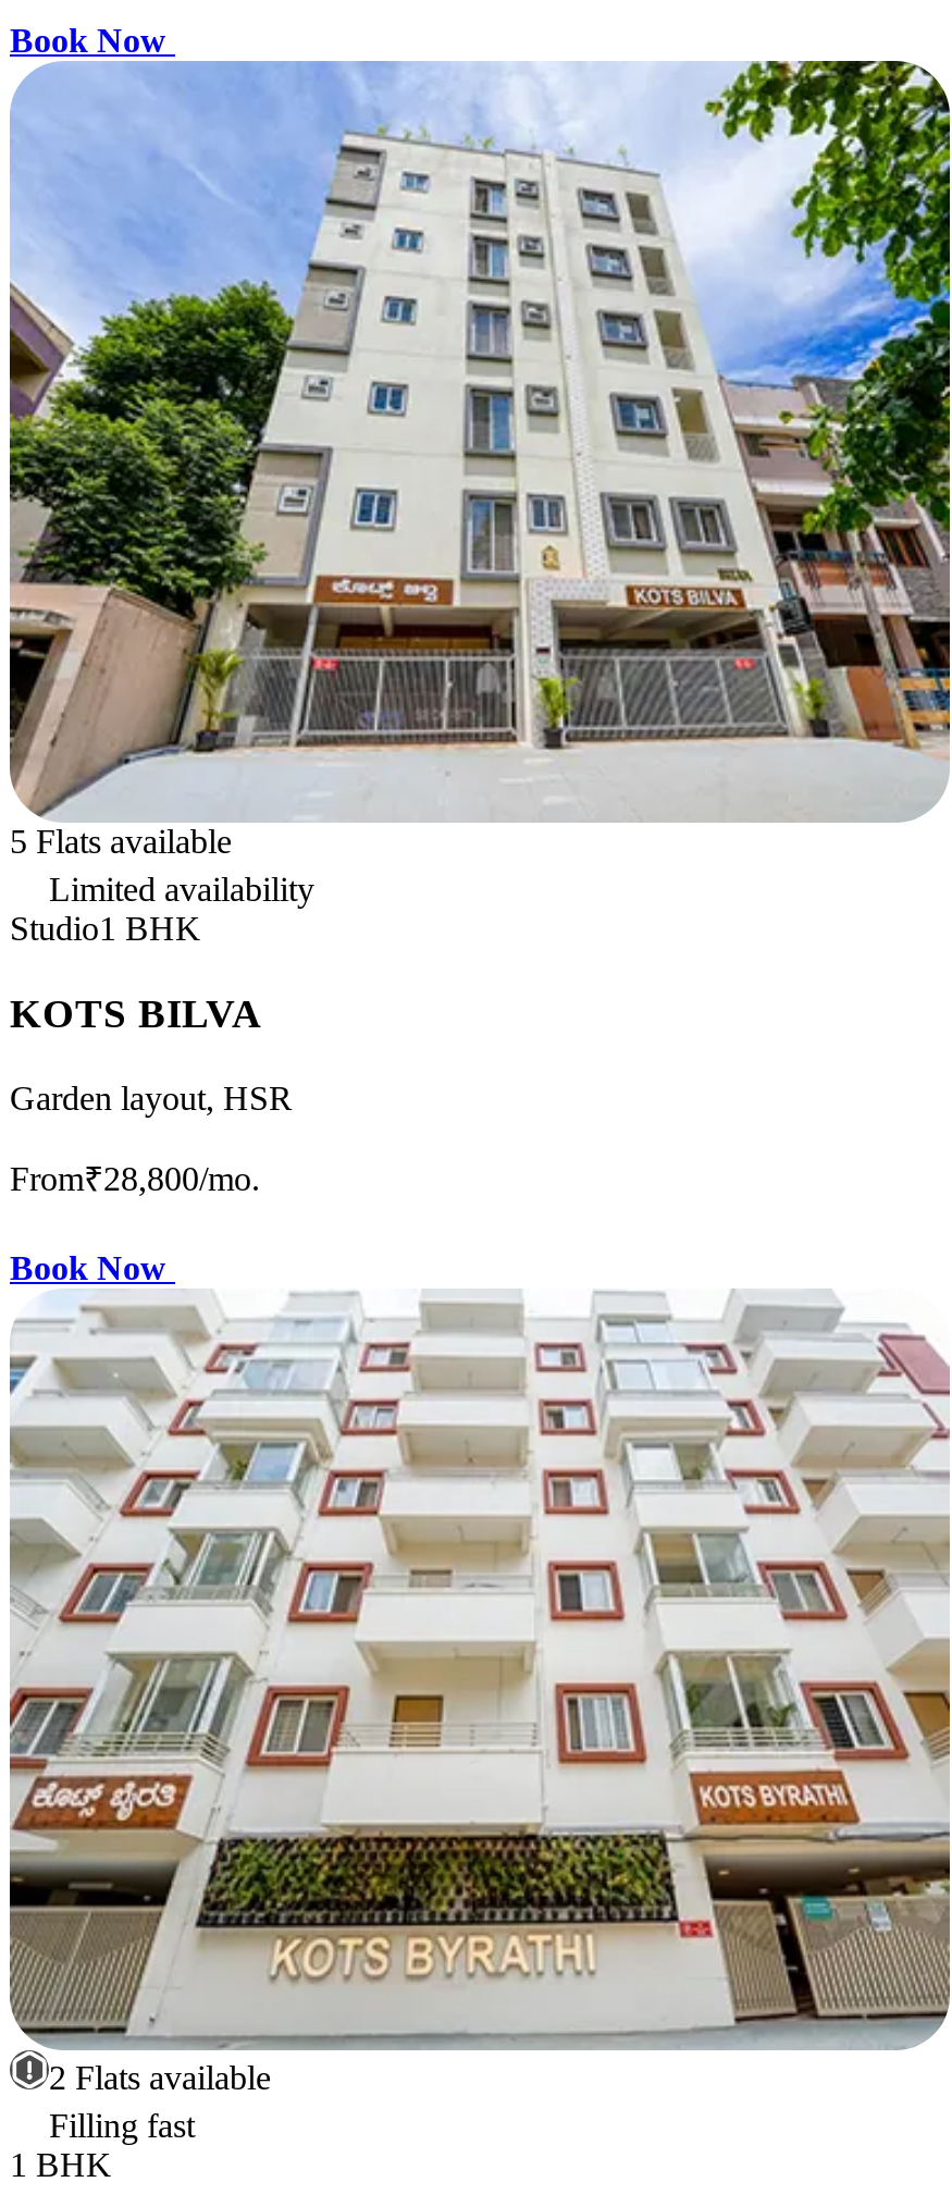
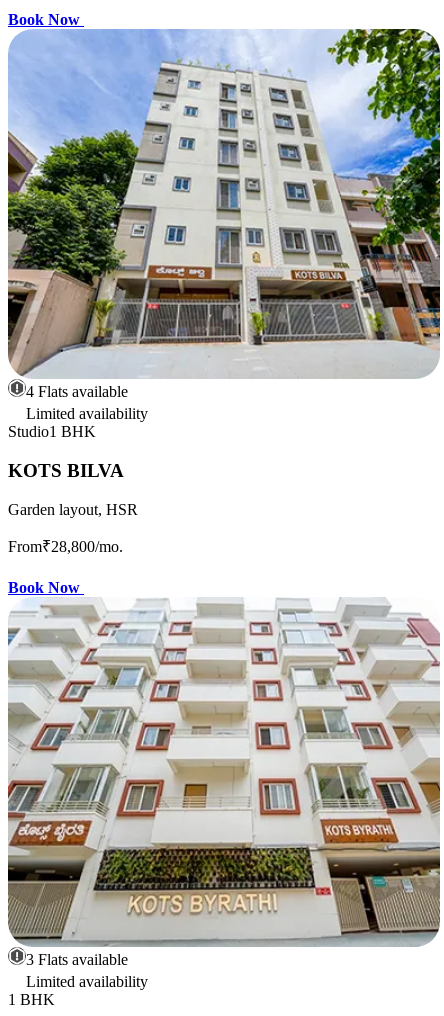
- 5 Flats available
+ 4 Flats available

- 2 Flats available
- Filling fast
+ 3 Flats available
+ Limited availability
